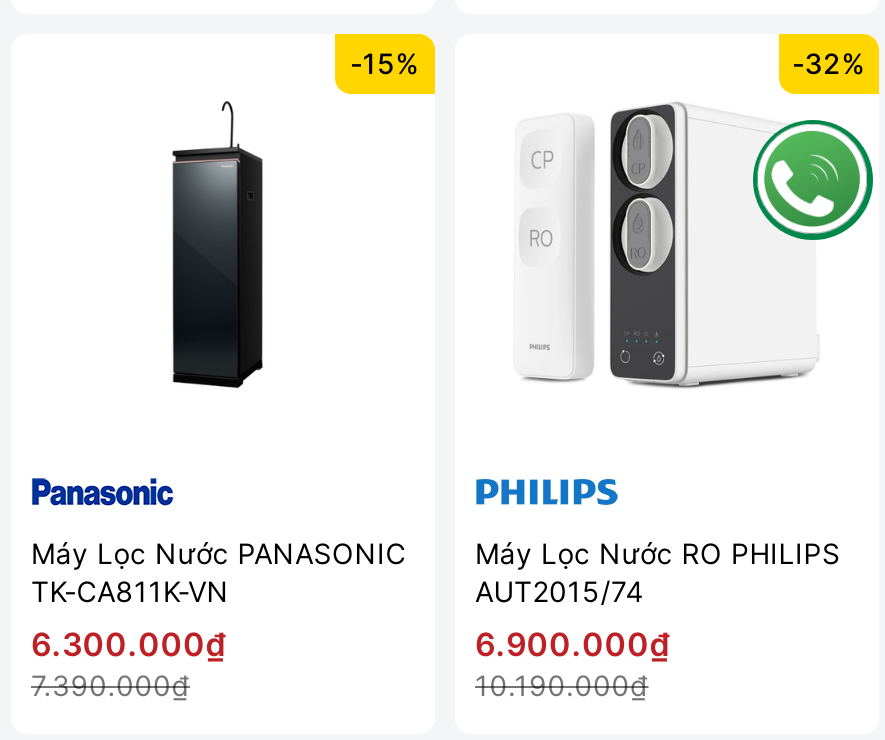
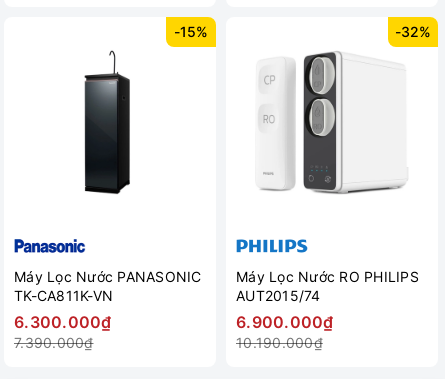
- [image]
